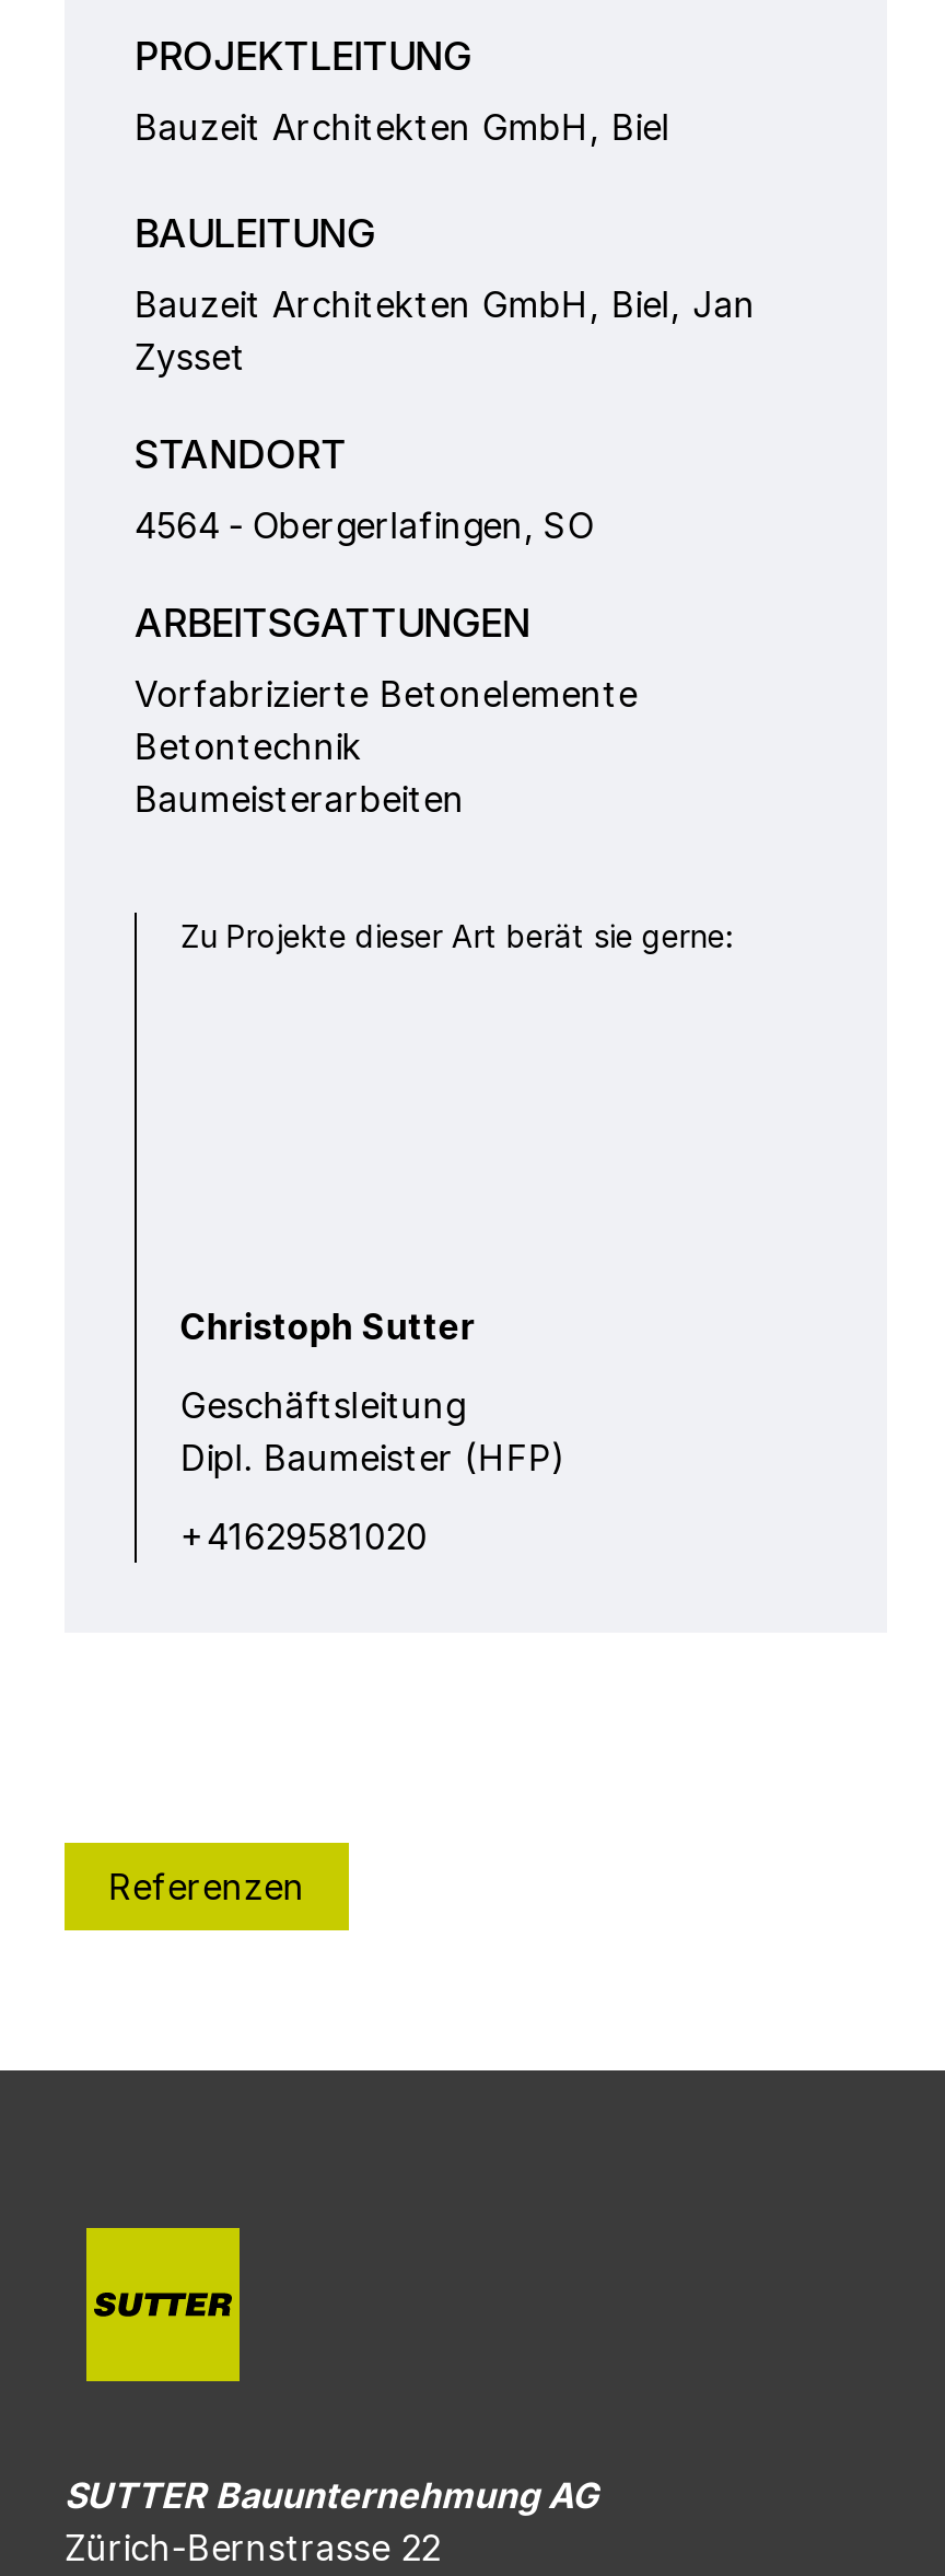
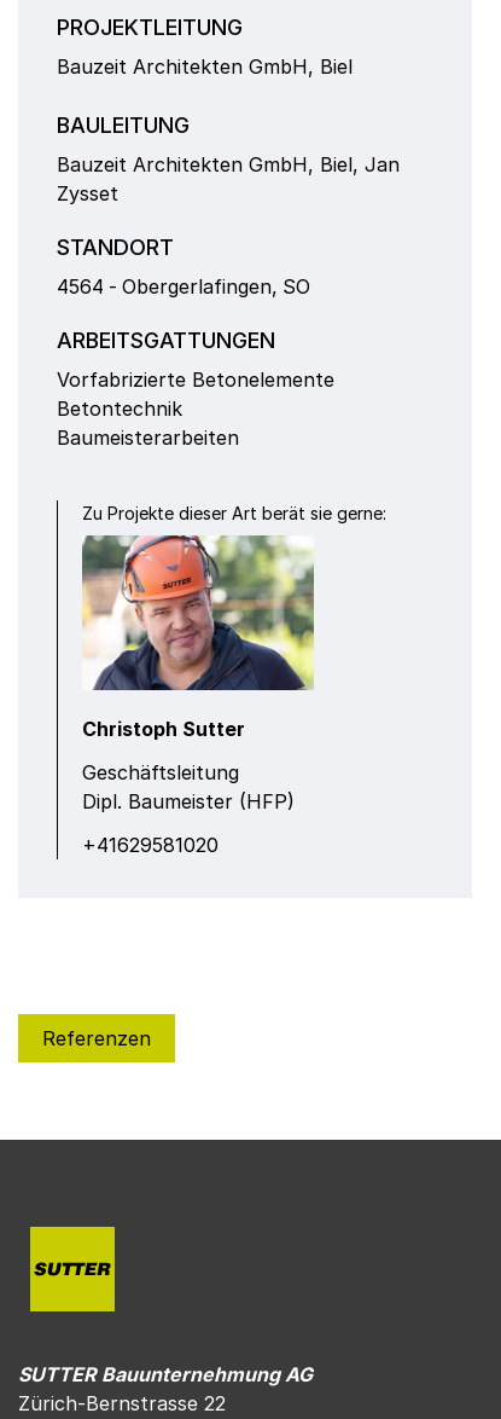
+ [image]
